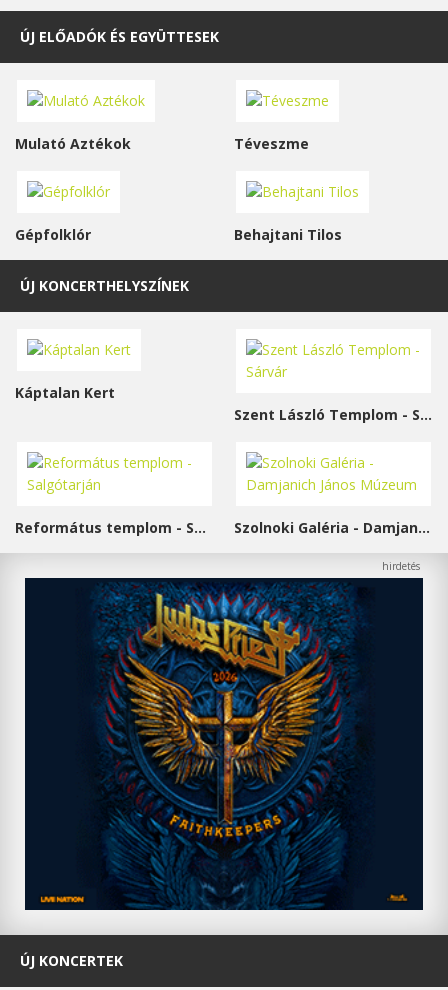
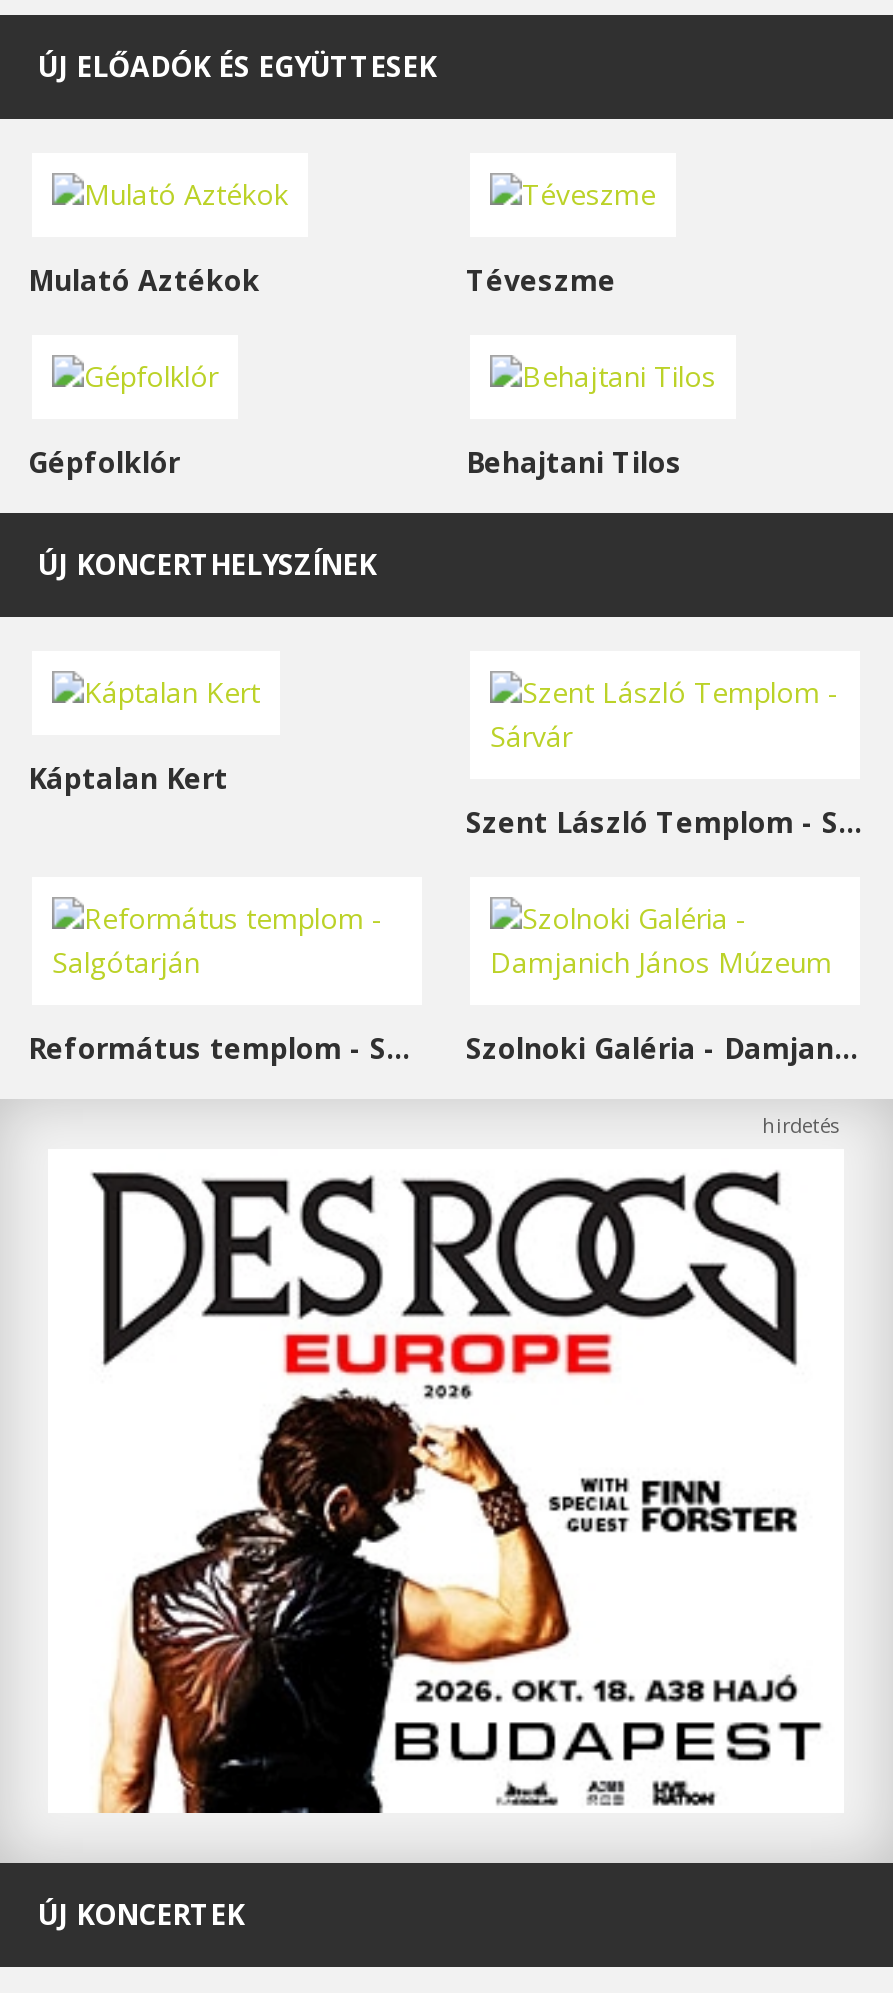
- [image]
+ [image]
